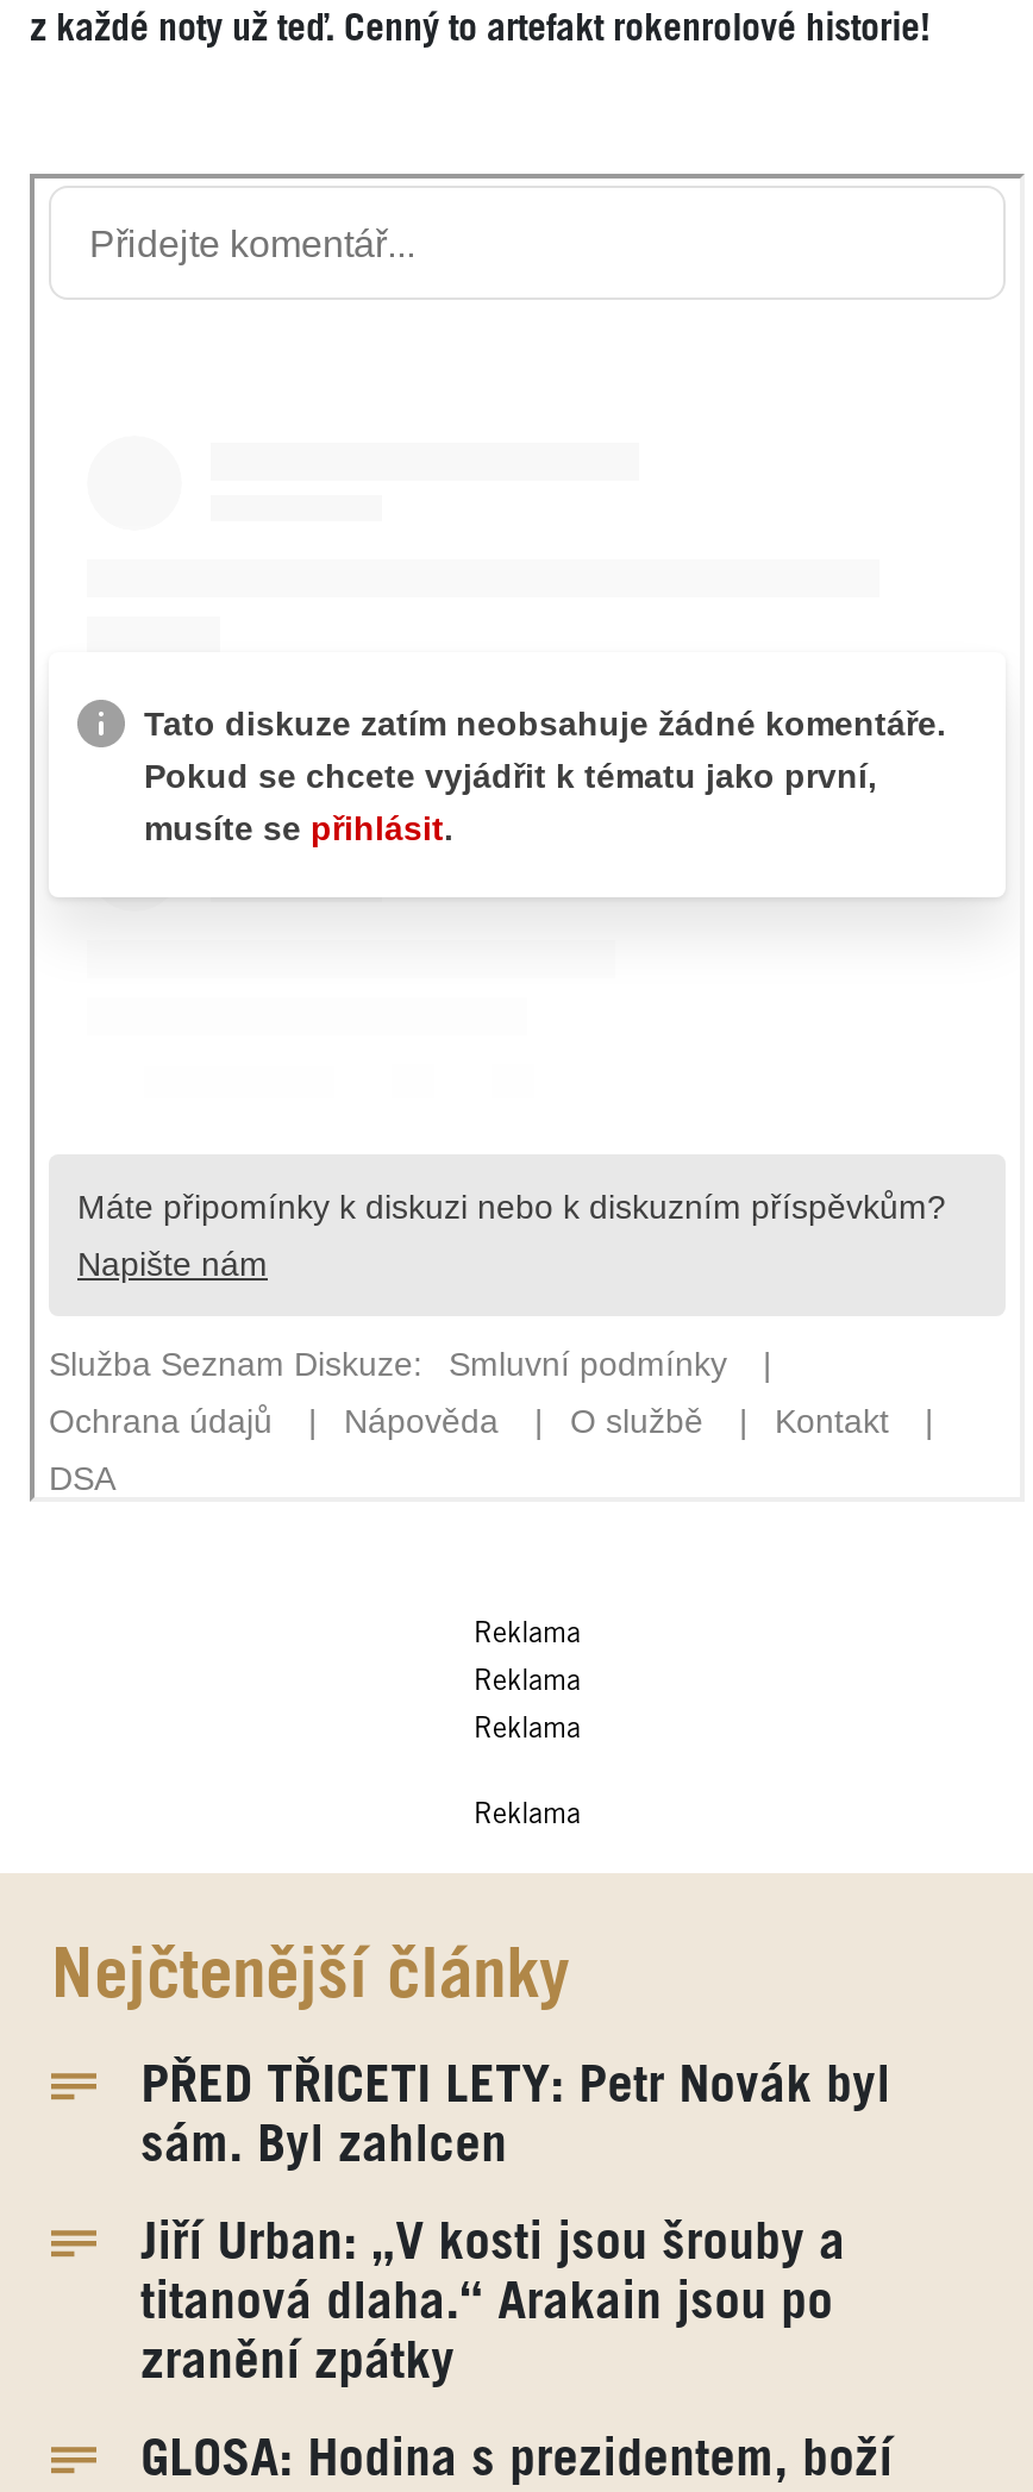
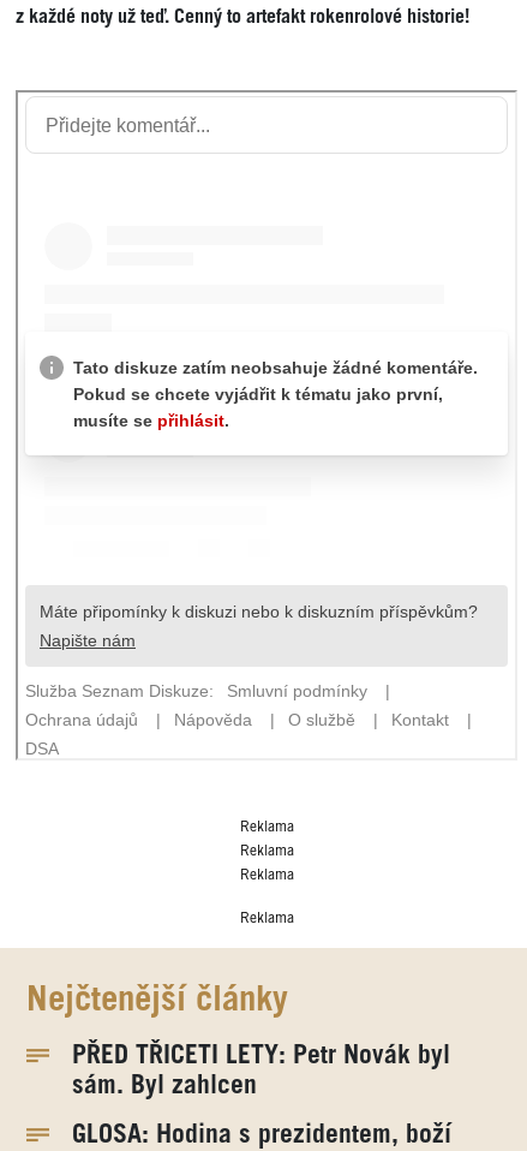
- Jiří Urban: „V kosti jsou šrouby a
- titanová dlaha.“ Arakain jsou po
- zranění zpátky
